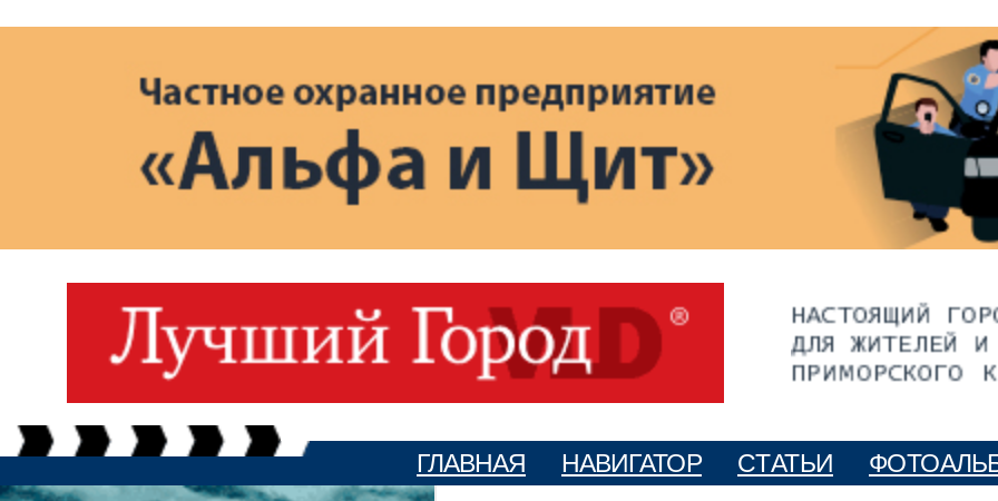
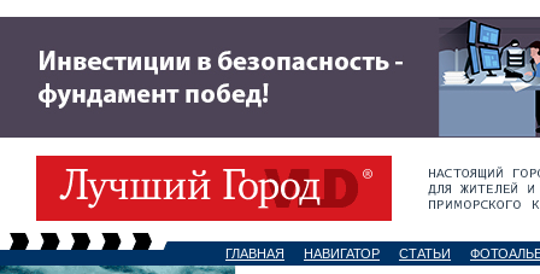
- [image]
+ [image]
